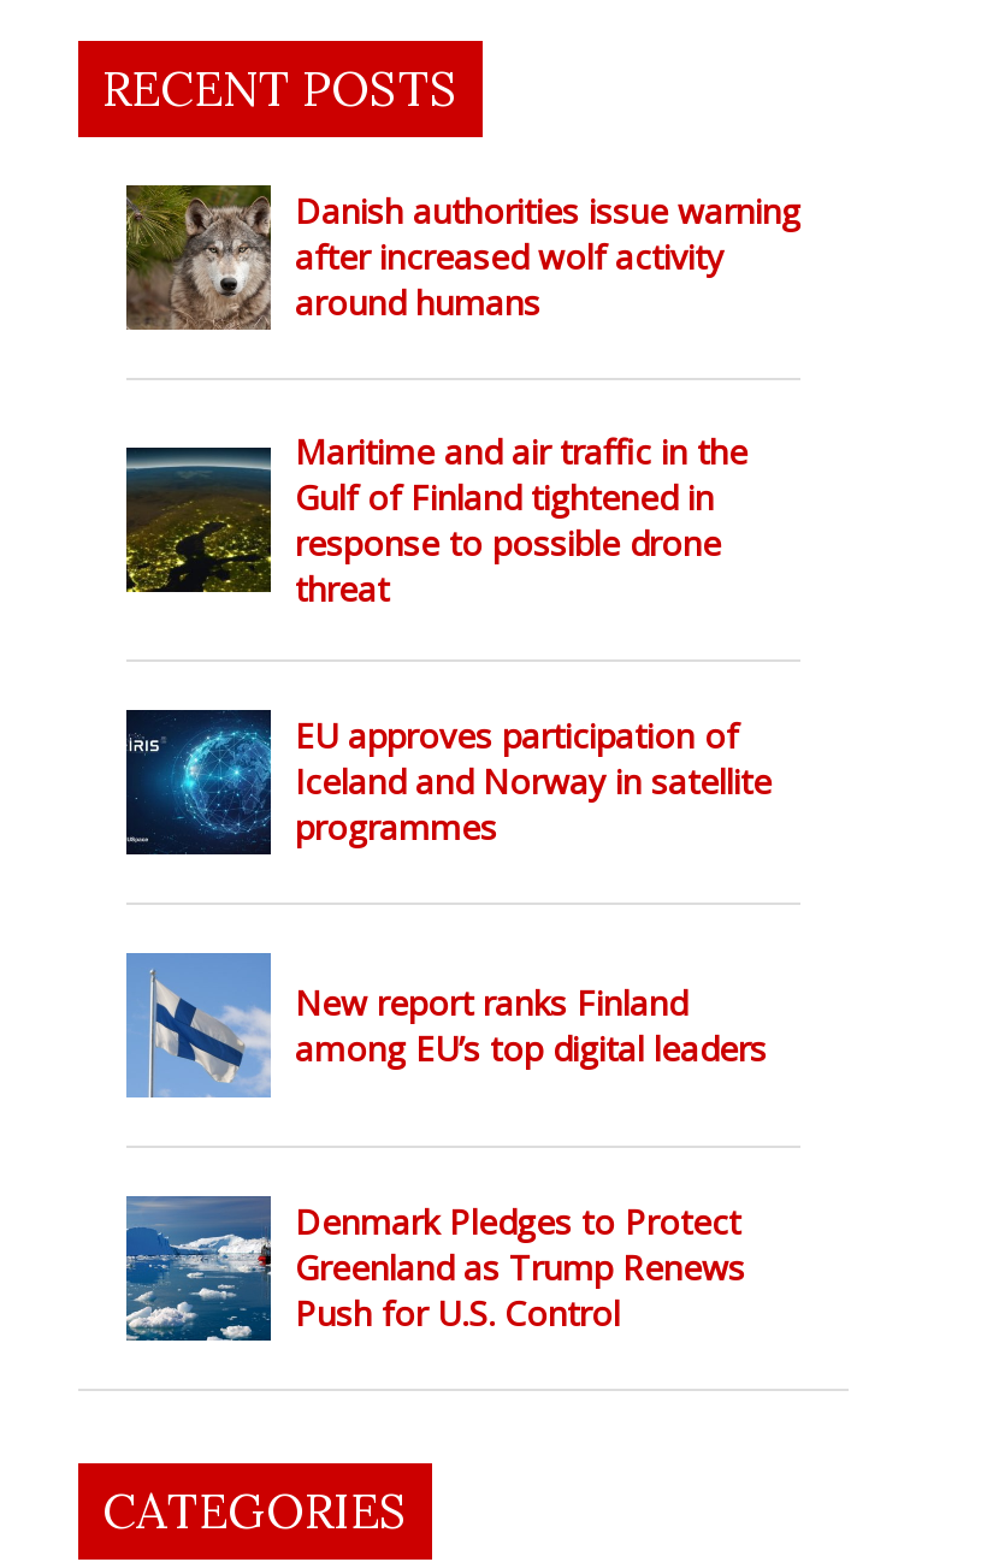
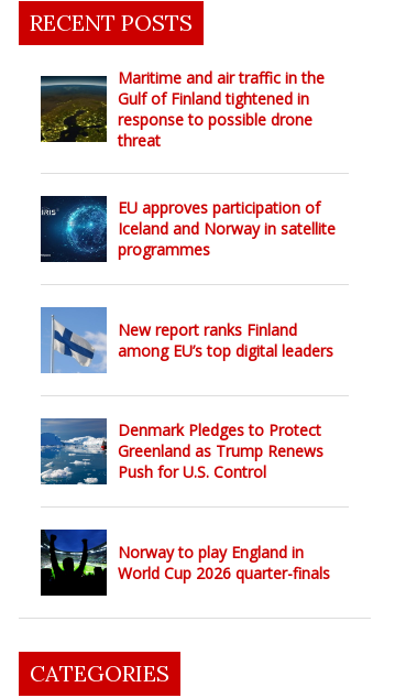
- [image]
- Danish authorities issue warning
- after increased wolf activity
- around humans

moved up: [image] | Maritime and air traffic in the | Gulf of Finland tightened in | ... | Greenland as Trump Renews | Push for U.S. Control

+ [image]
+ Norway to play England in
+ World Cup 2026 quarter-finals
